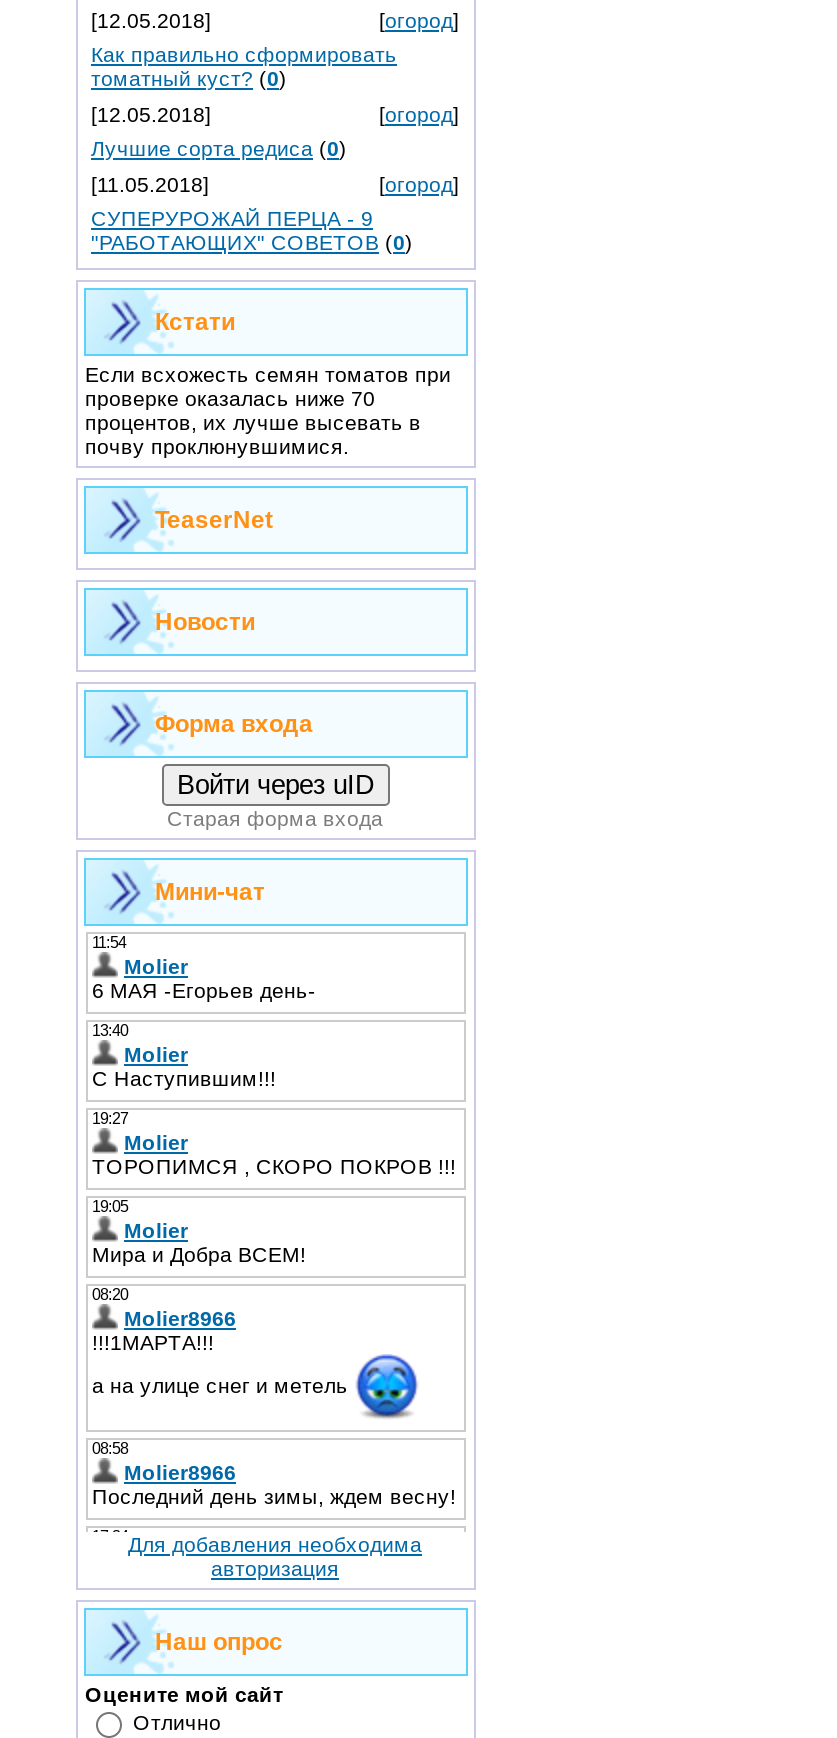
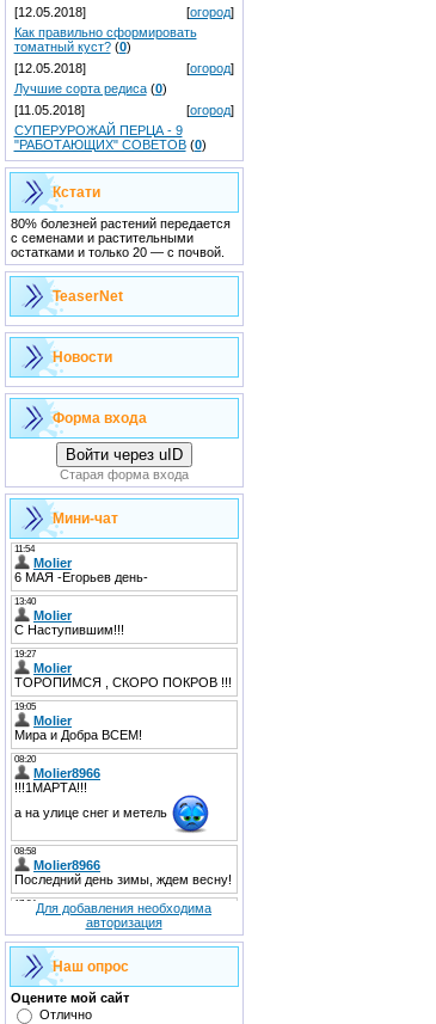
- Если всхожесть семян томатов при
- проверке оказалась ниже 70
- процентов, их лучше высевать в
- почву проклюнувшимися.
+ 80% болезней растений передается
+ с семенами и растительными
+ остатками и только 20 — с почвой.
